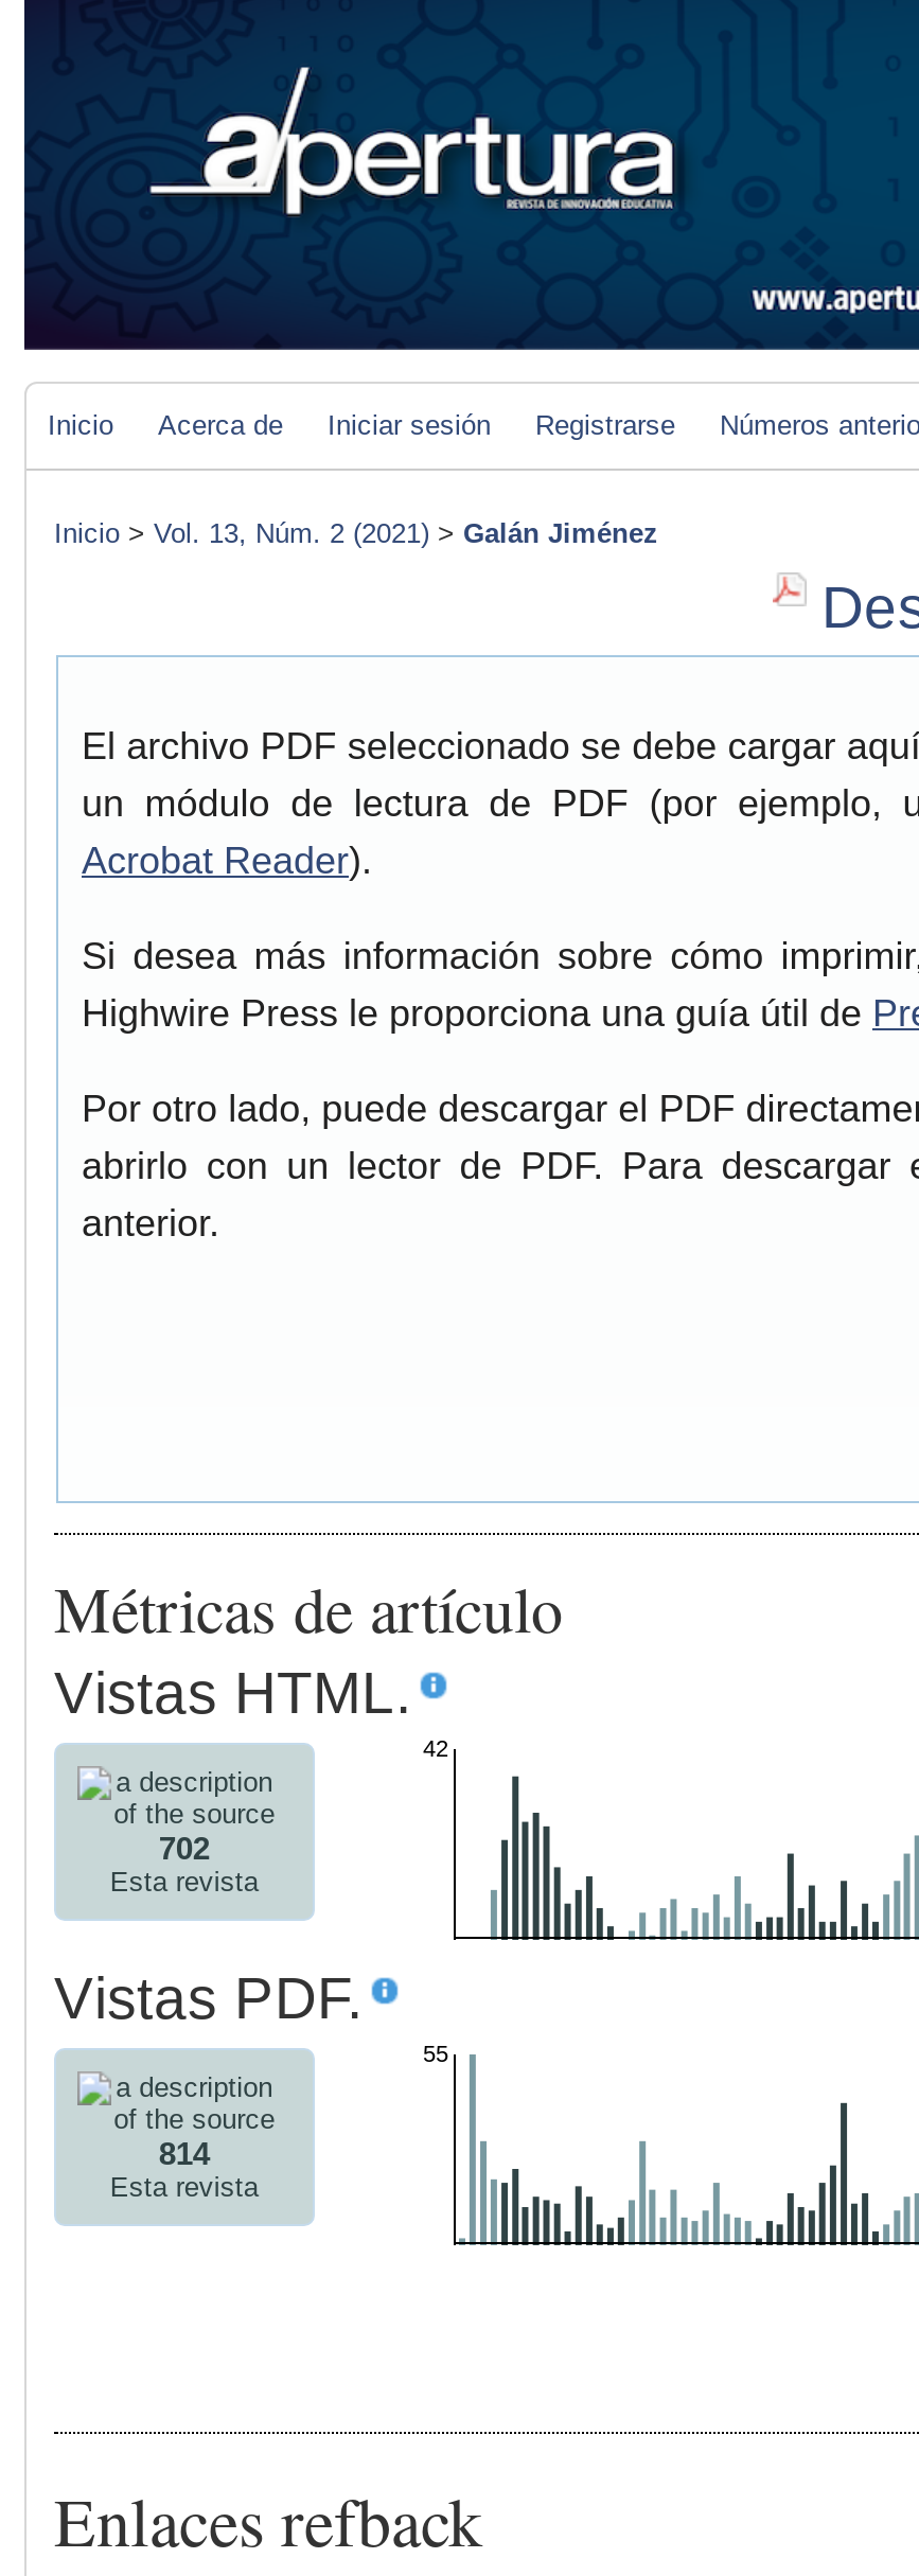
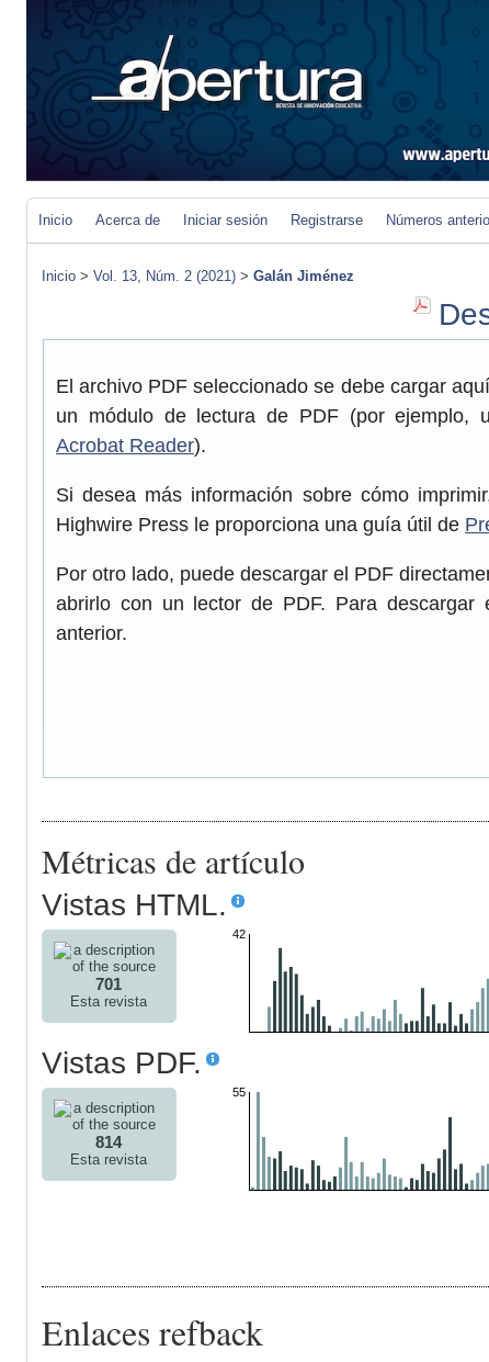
- 702
+ 701
